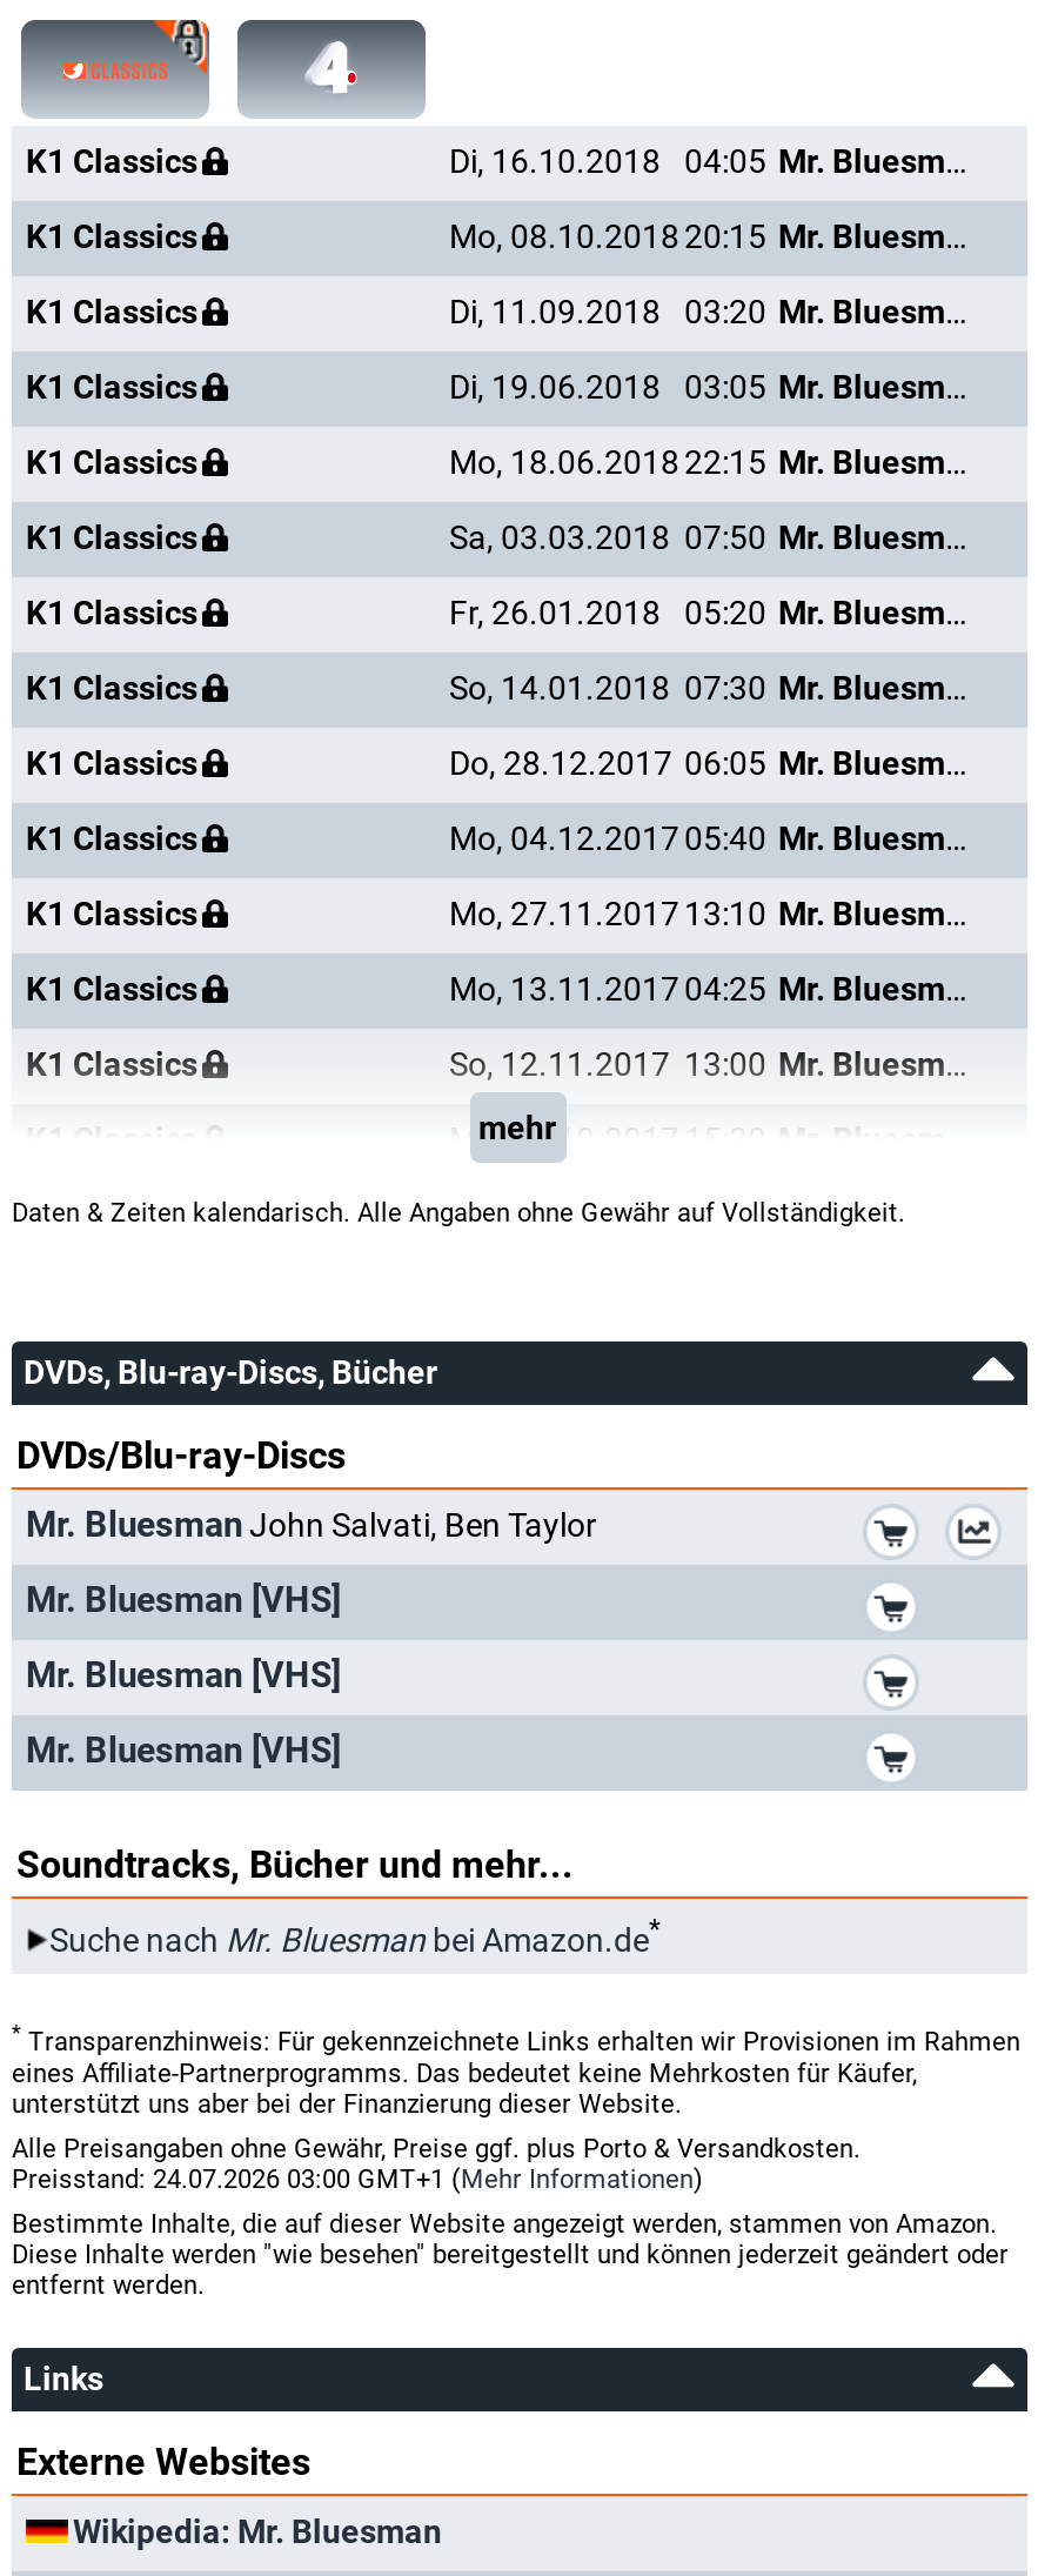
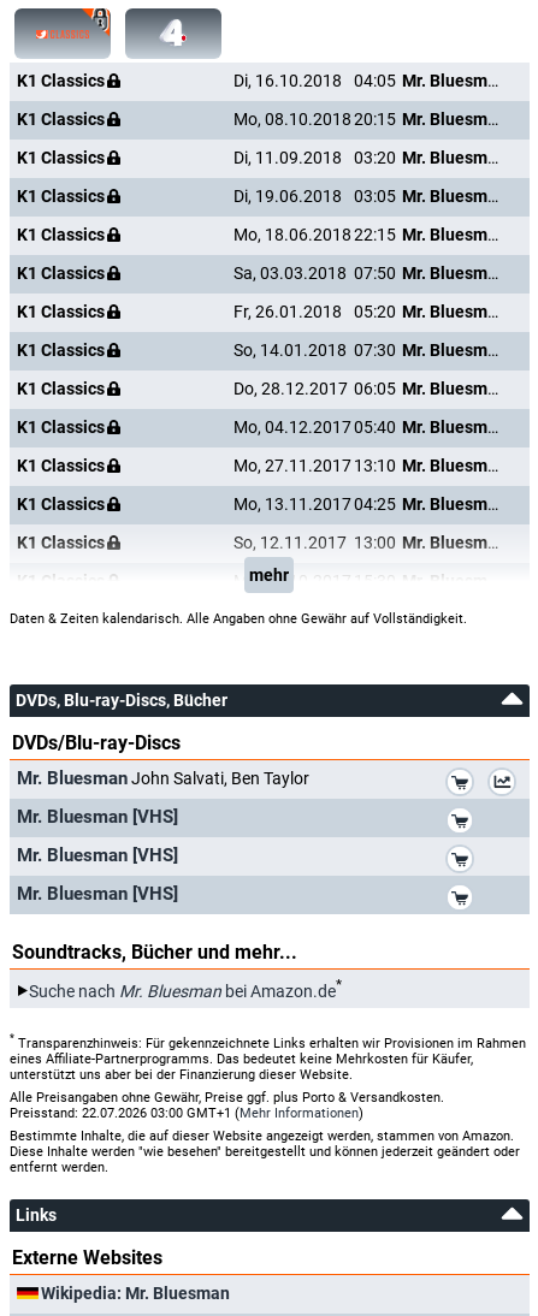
- Preisstand: 24.07.2026 03:00 GMT+1 (Mehr Informationen)
+ Preisstand: 22.07.2026 03:00 GMT+1 (Mehr Informationen)
